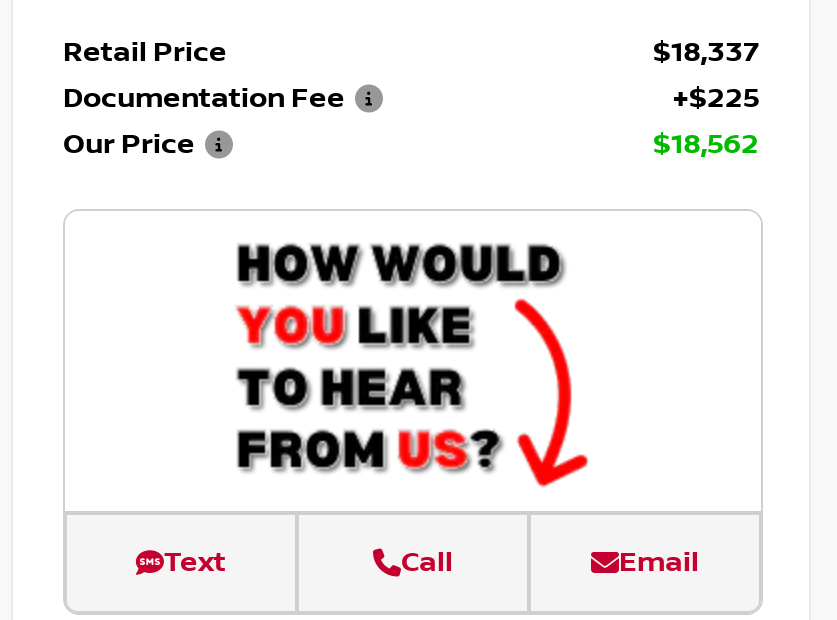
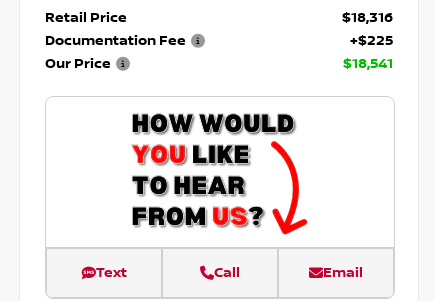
- $18,337
+ $18,316

- $18,562
+ $18,541
